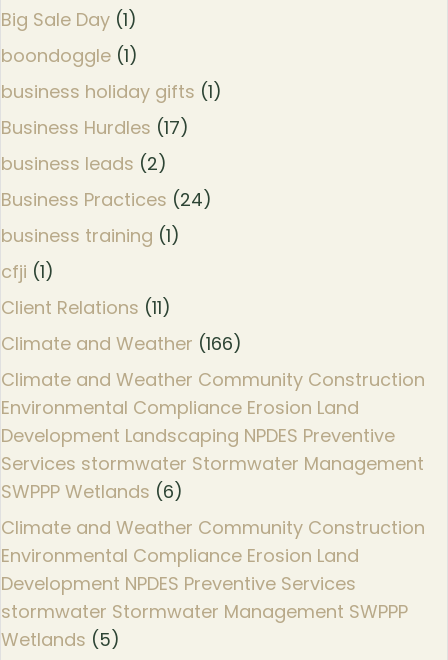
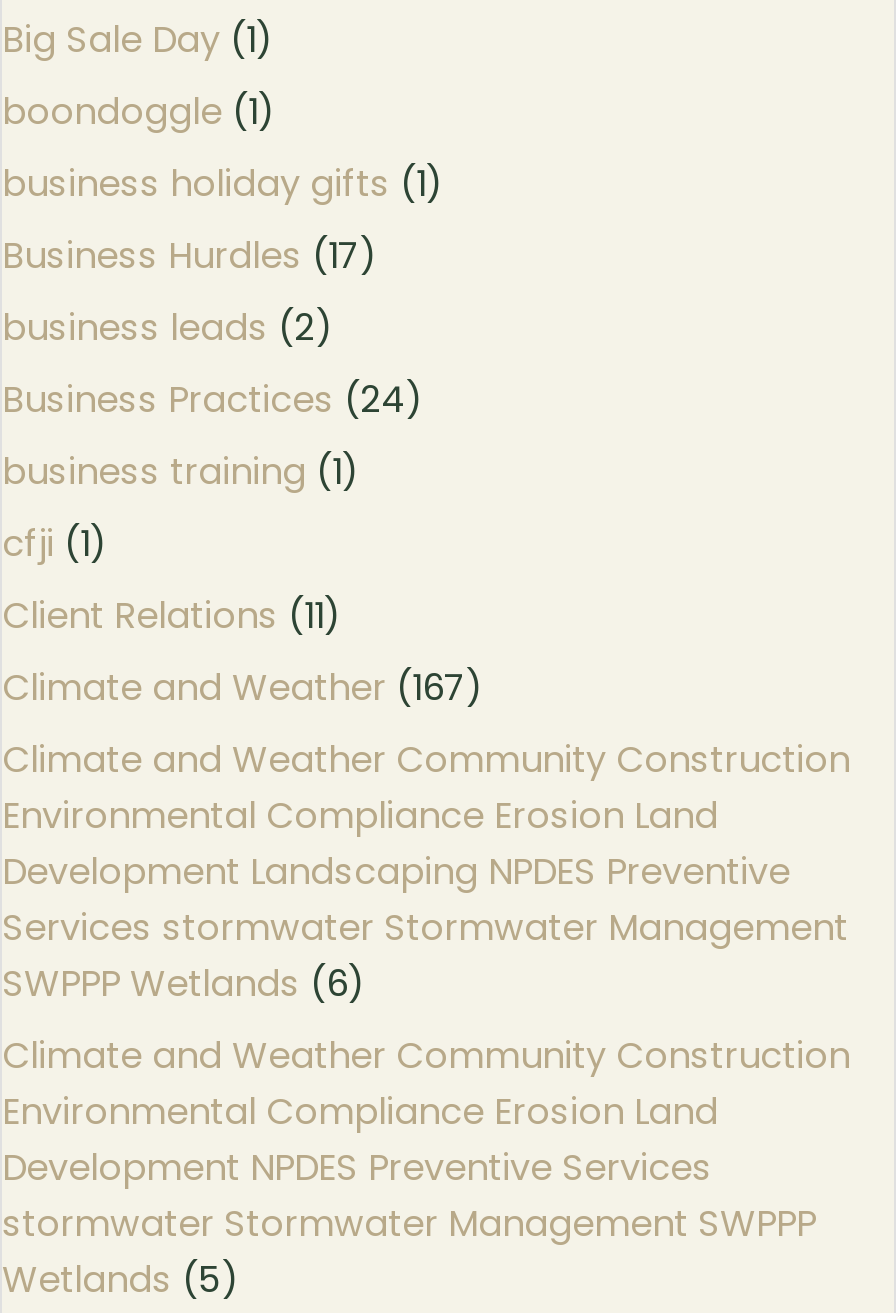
- Climate and Weather (166)
+ Climate and Weather (167)
